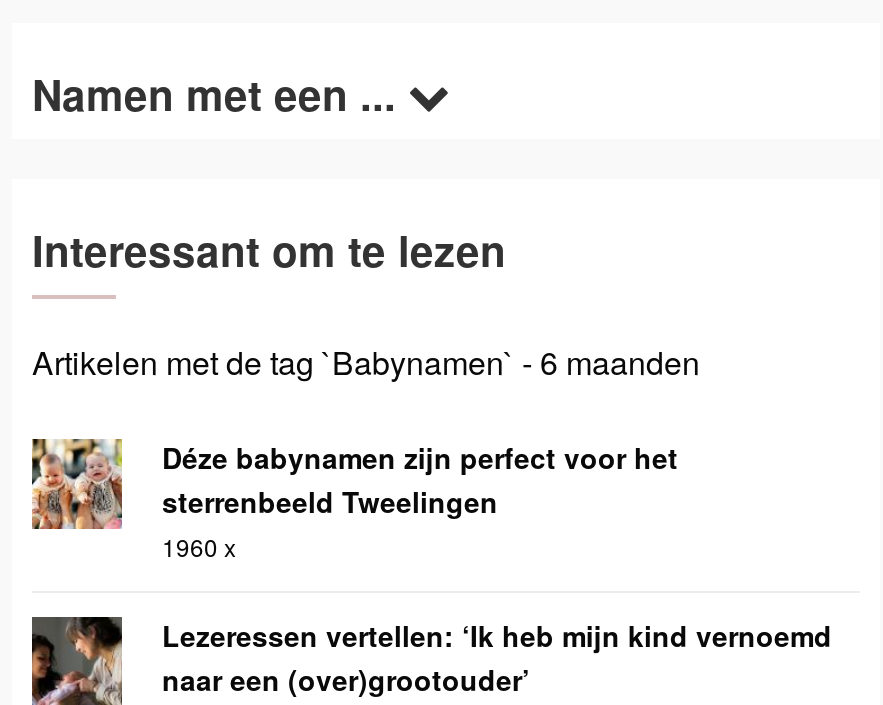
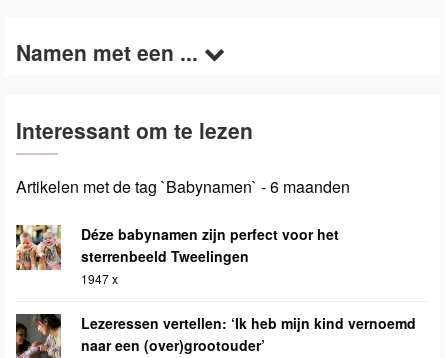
- 1960 x
+ 1947 x
